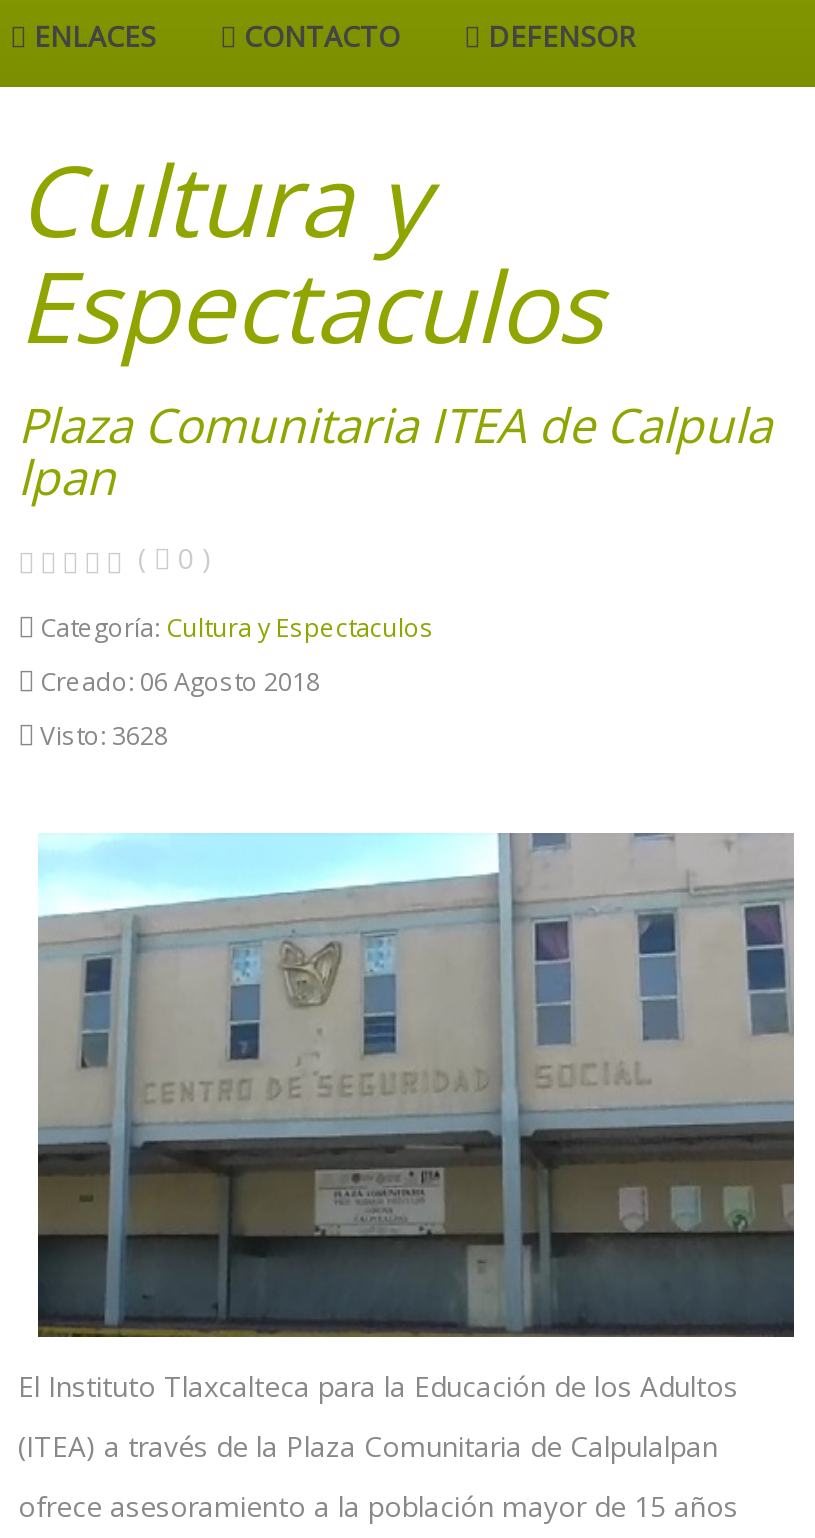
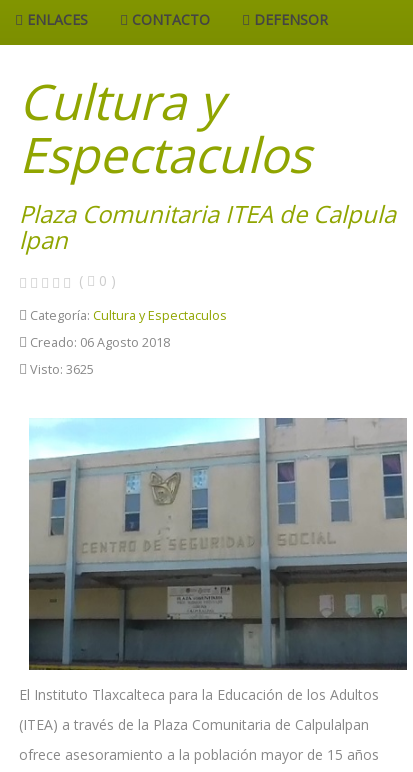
- Visto: 3628
+ Visto: 3625
